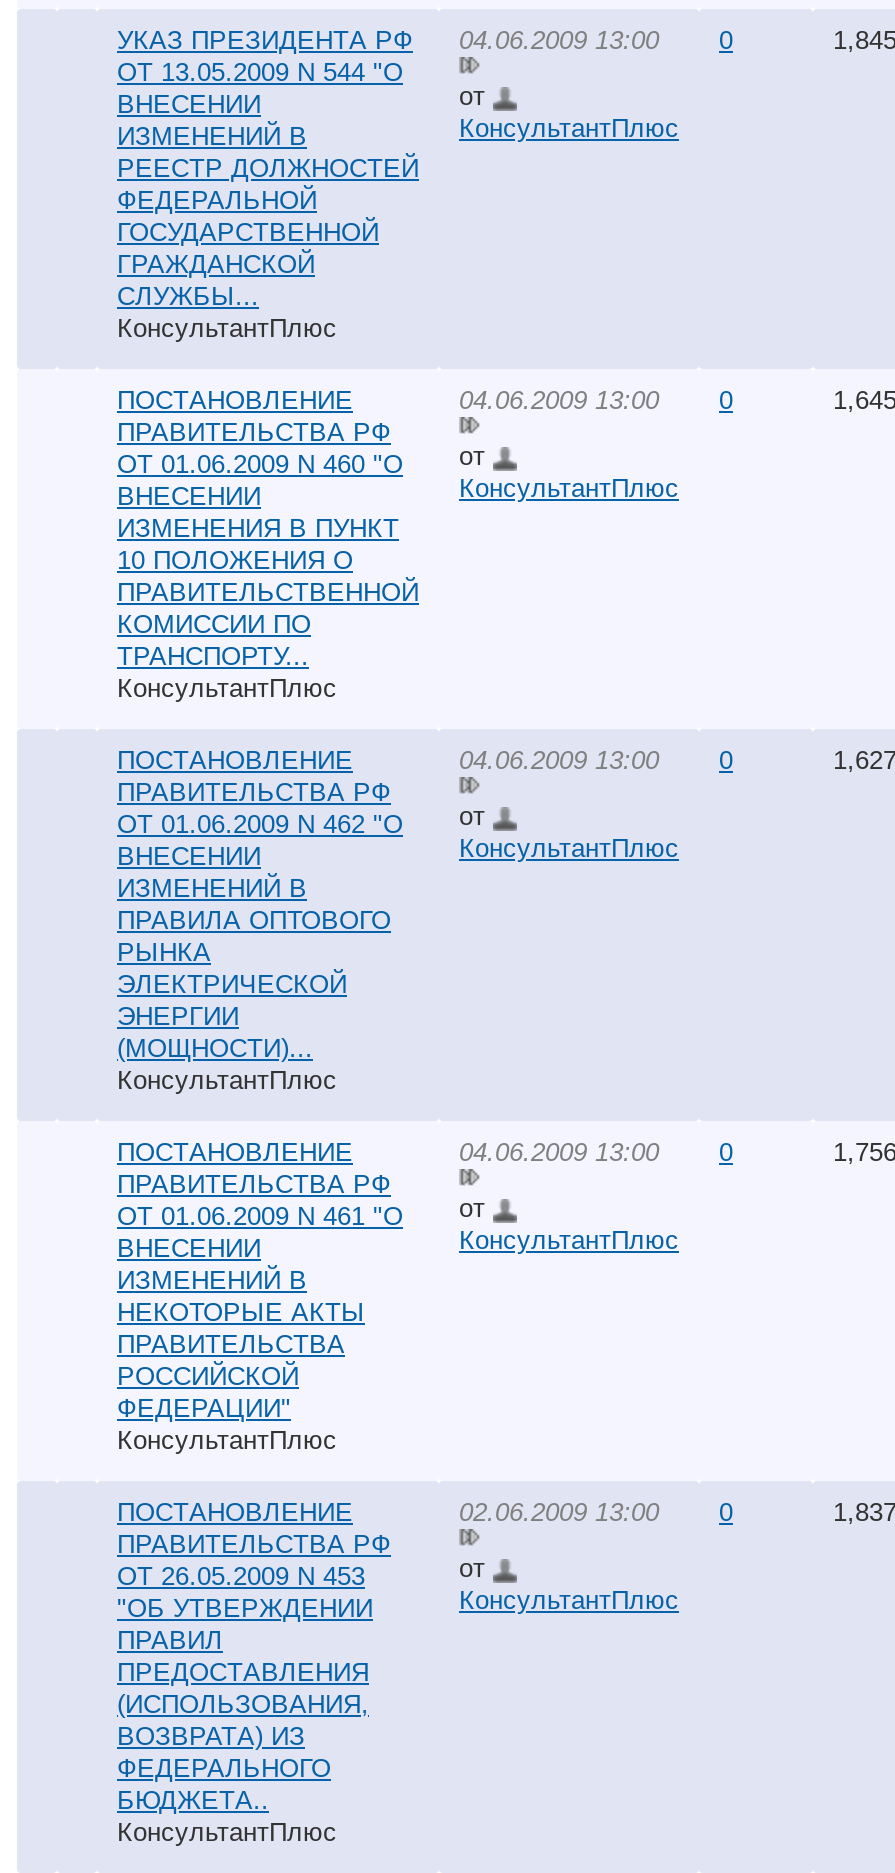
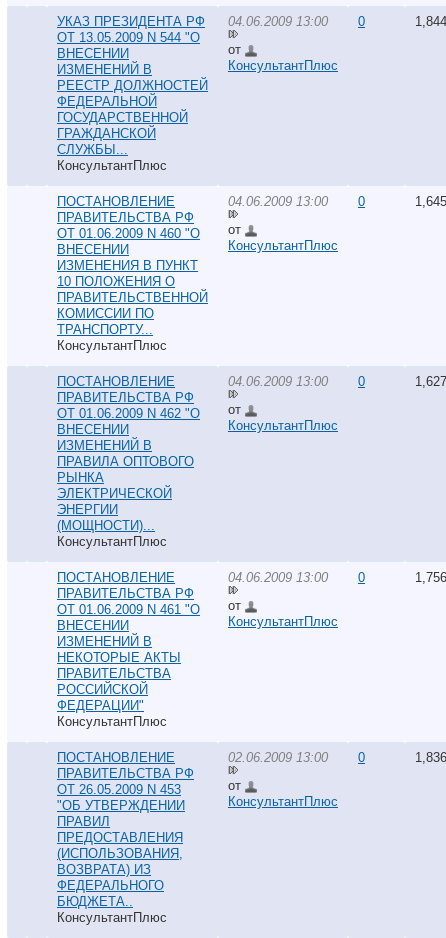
- 1,845
+ 1,844

- 1,837
+ 1,836
